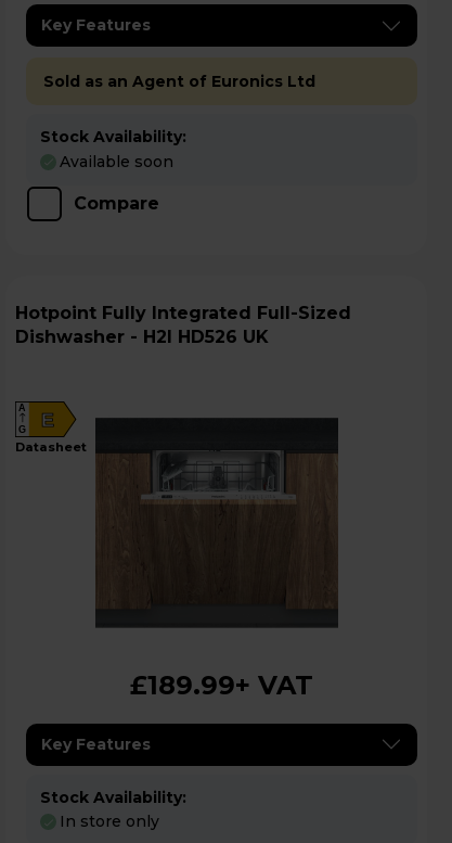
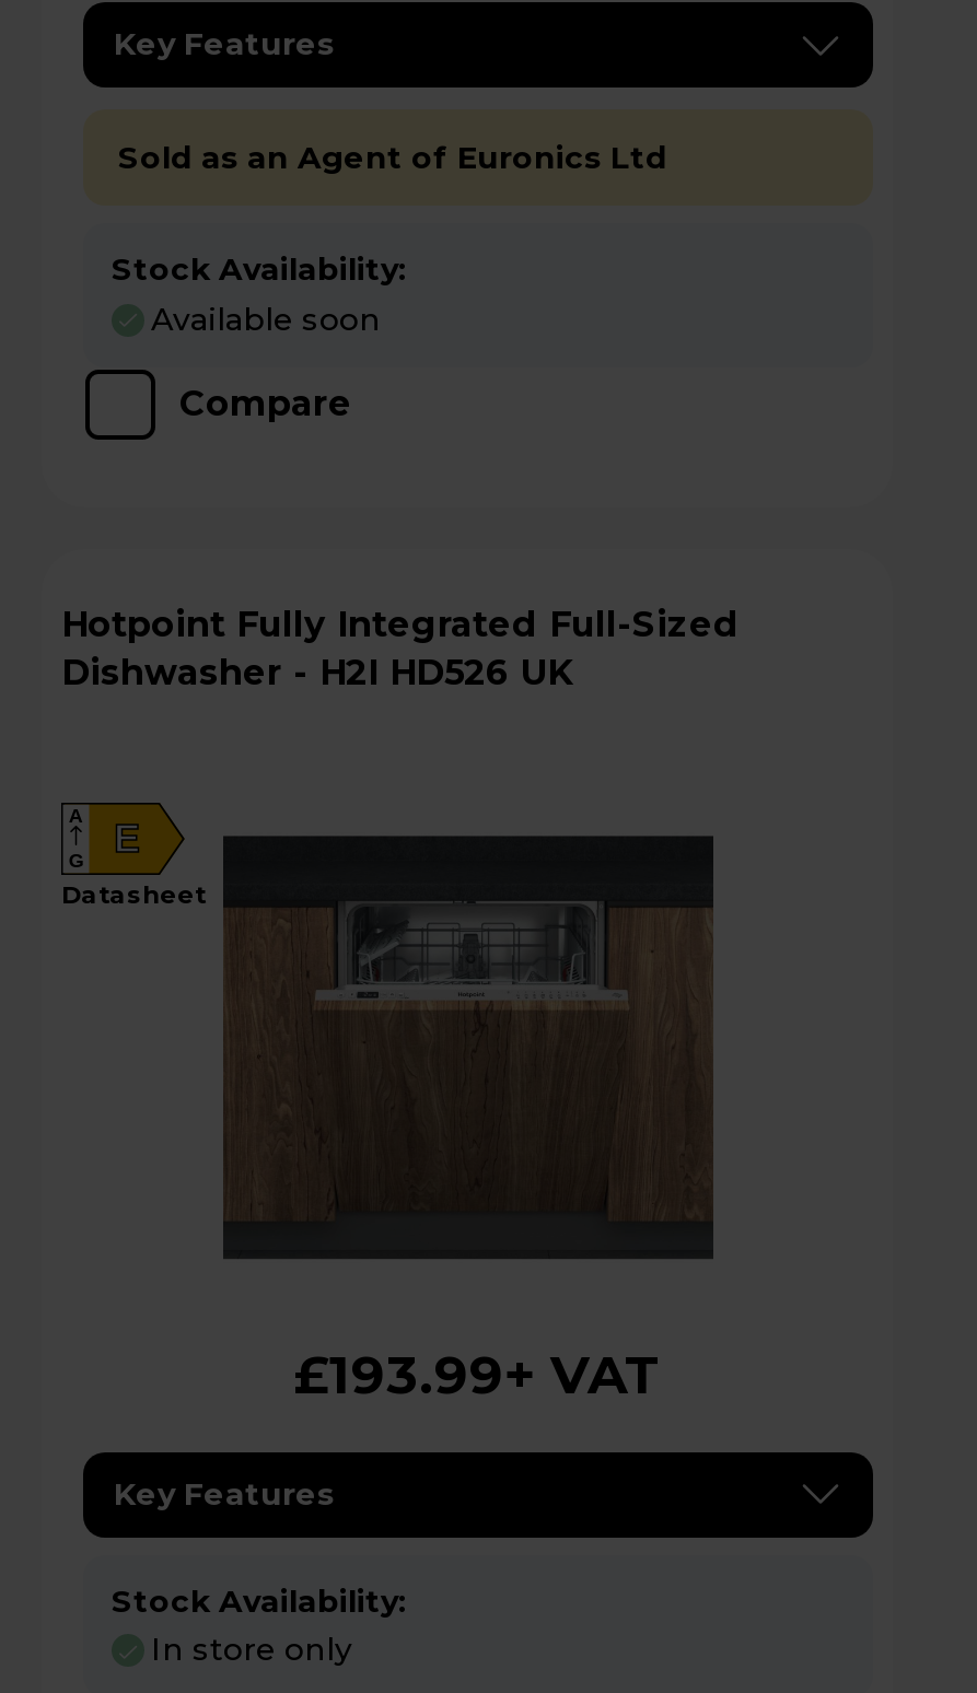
- £189.99+ VAT
+ £193.99+ VAT
